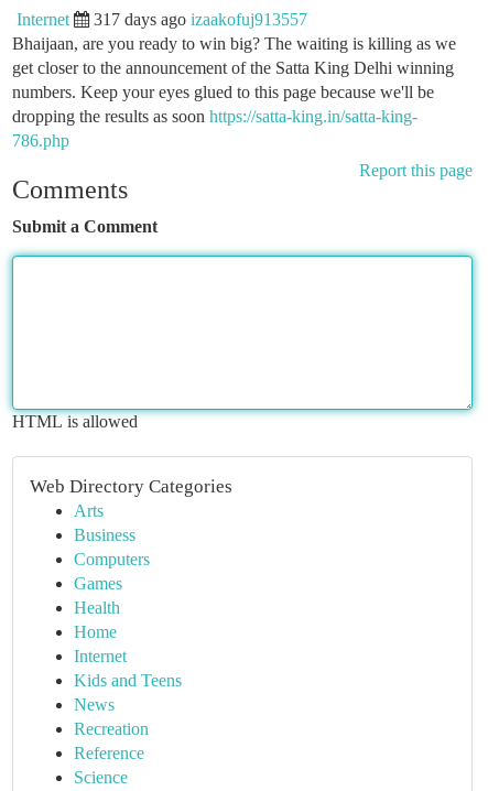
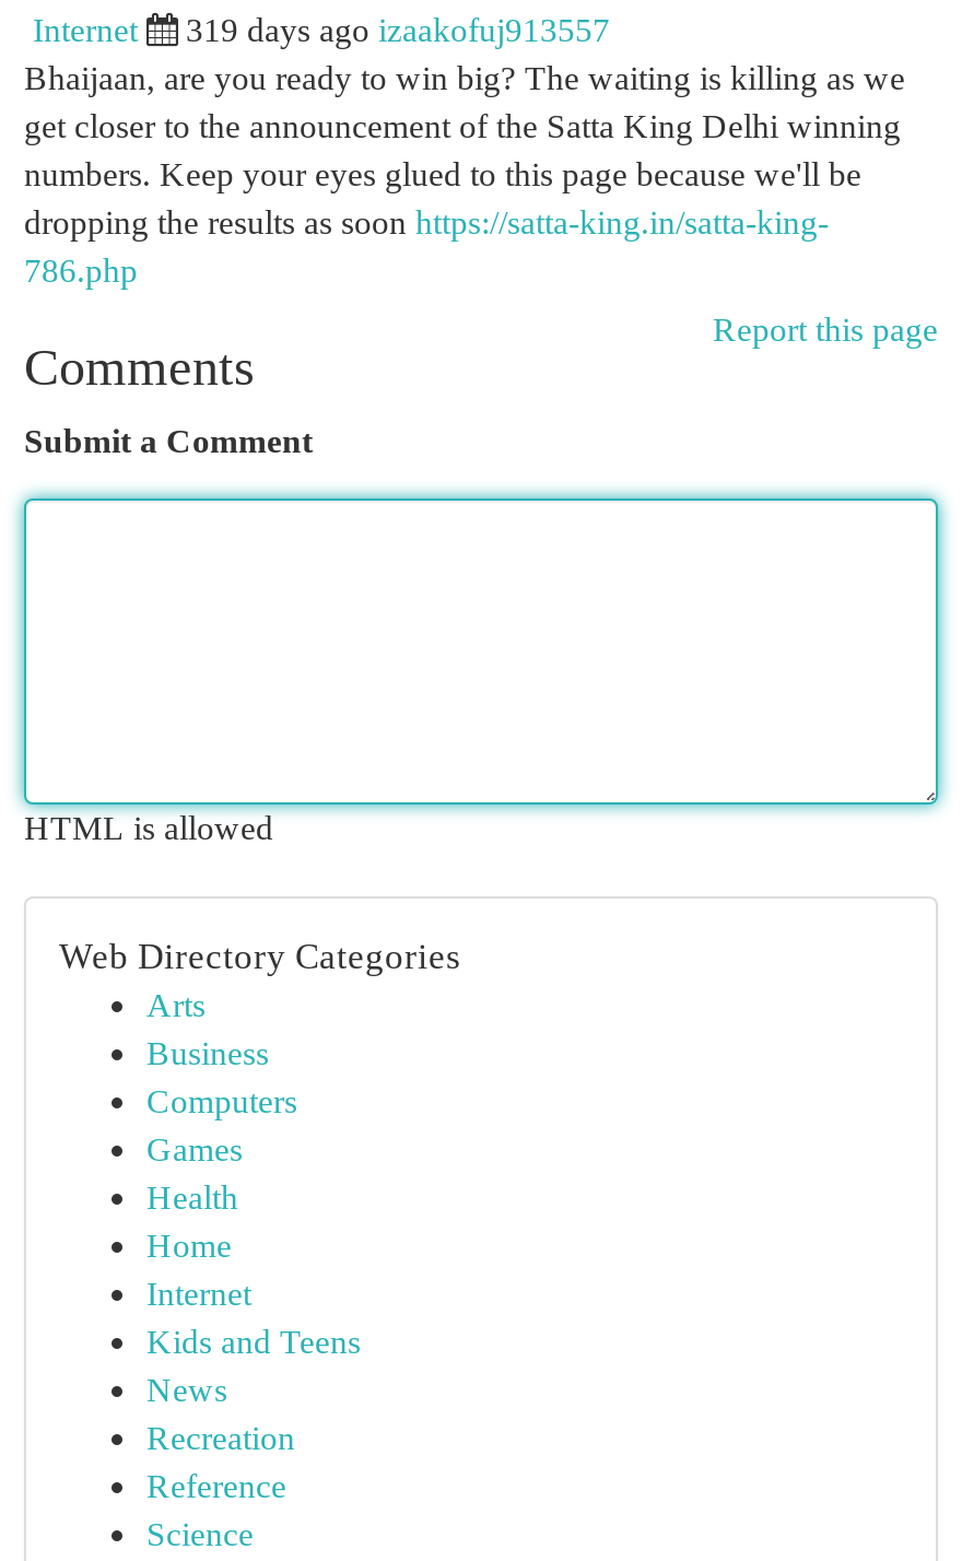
- 317 days ago izaakofuj913557
+ 319 days ago izaakofuj913557
